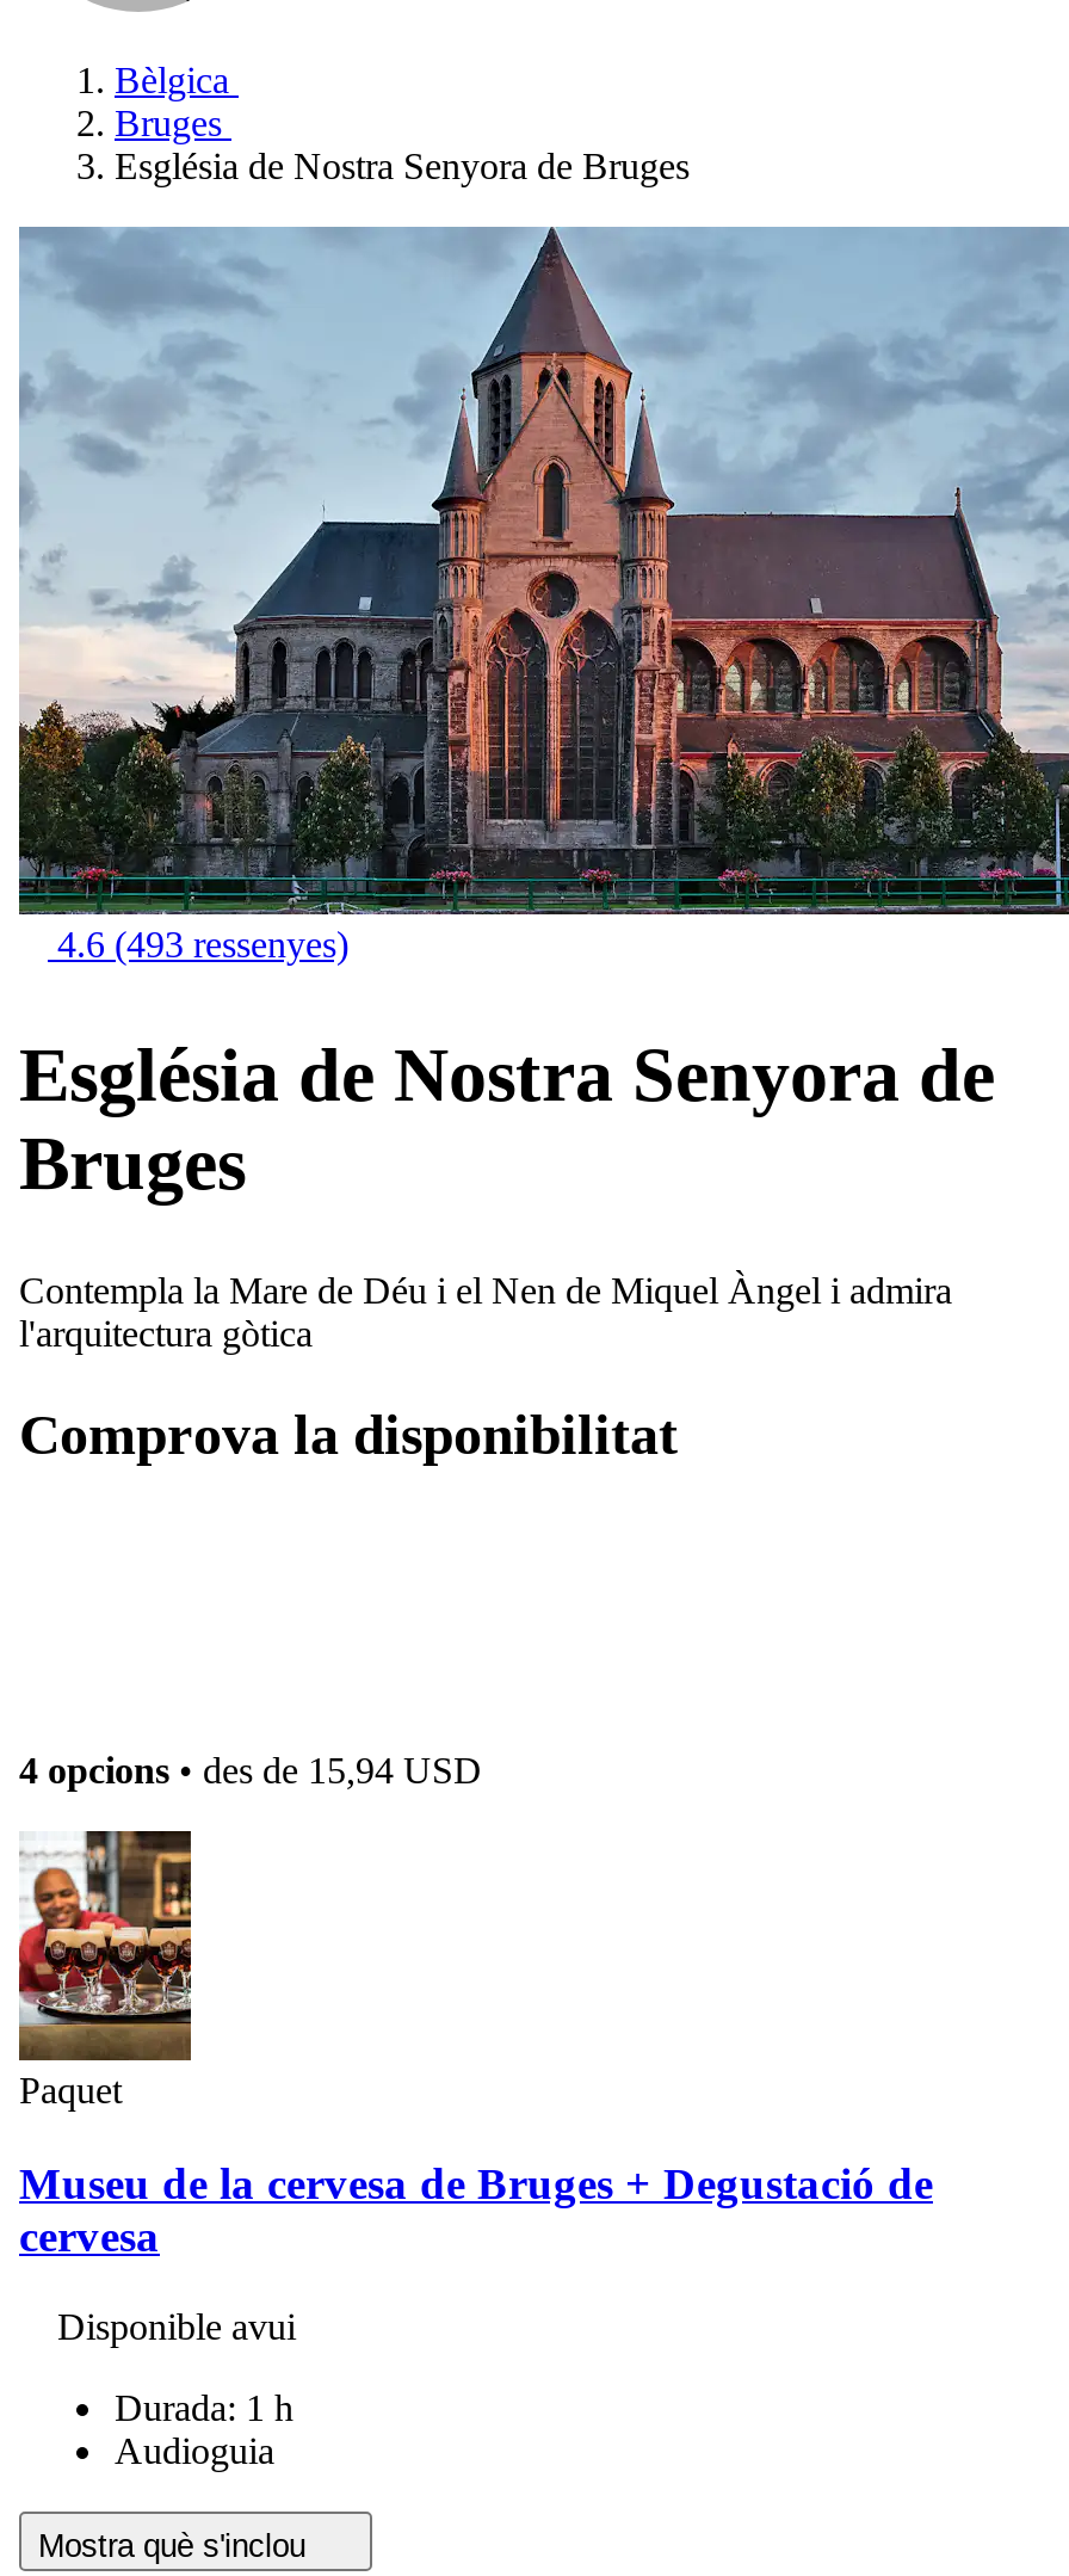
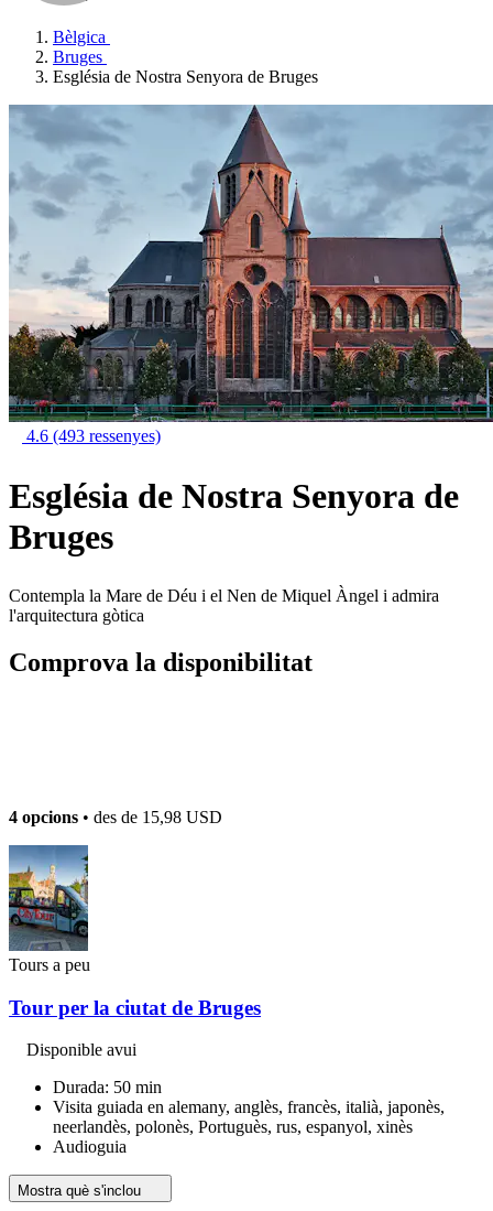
- 4 opcions • des de 15,94 USD
+ 4 opcions • des de 15,98 USD

- [image]
- Paquet
+ [image]
+ Tours a peu

- Museu de la cervesa de Bruges + Degustació de
- cervesa
+ Tour per la ciutat de Bruges

moved up: Disponible avui

- Durada: 1 h
+ Durada: 50 min
+ Visita guiada en alemany, anglès, francès, italià, japonès,
+ neerlandès, polonès, Portuguès, rus, espanyol, xinès
